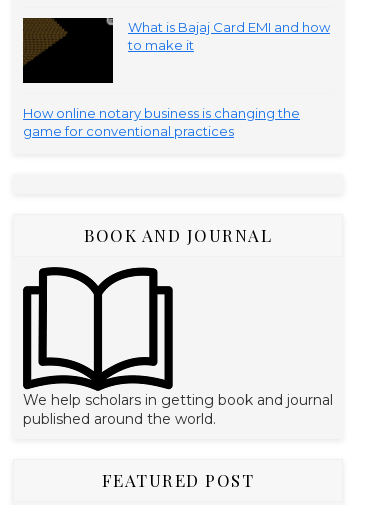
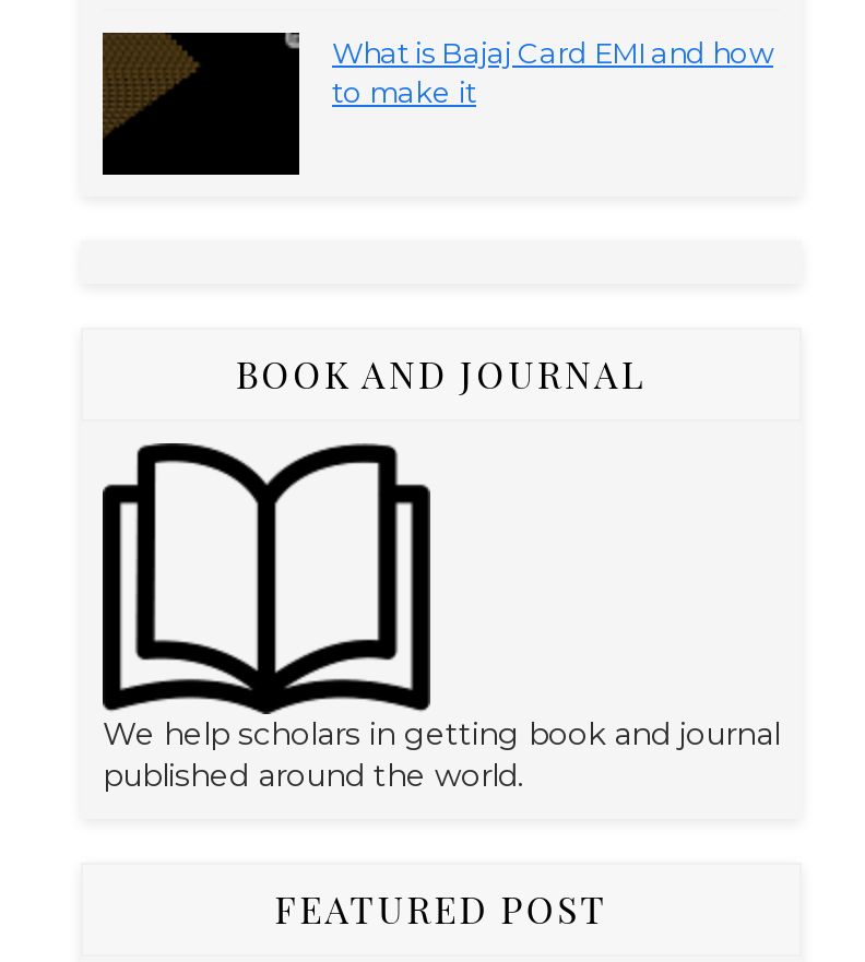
- How online notary business is changing the
- game for conventional practices
